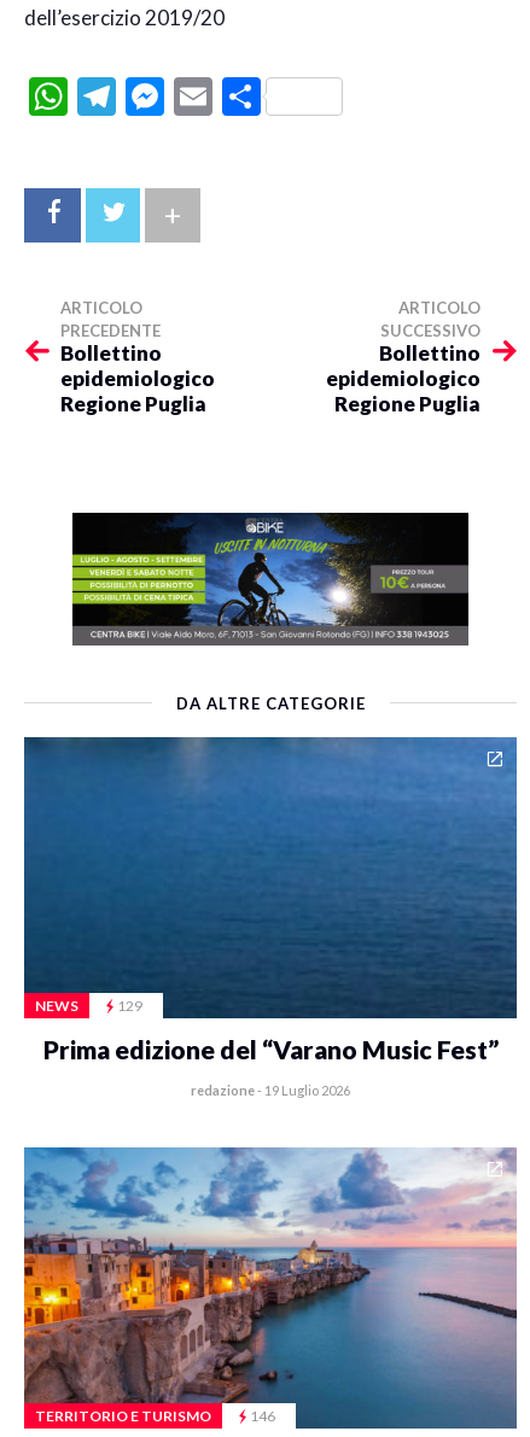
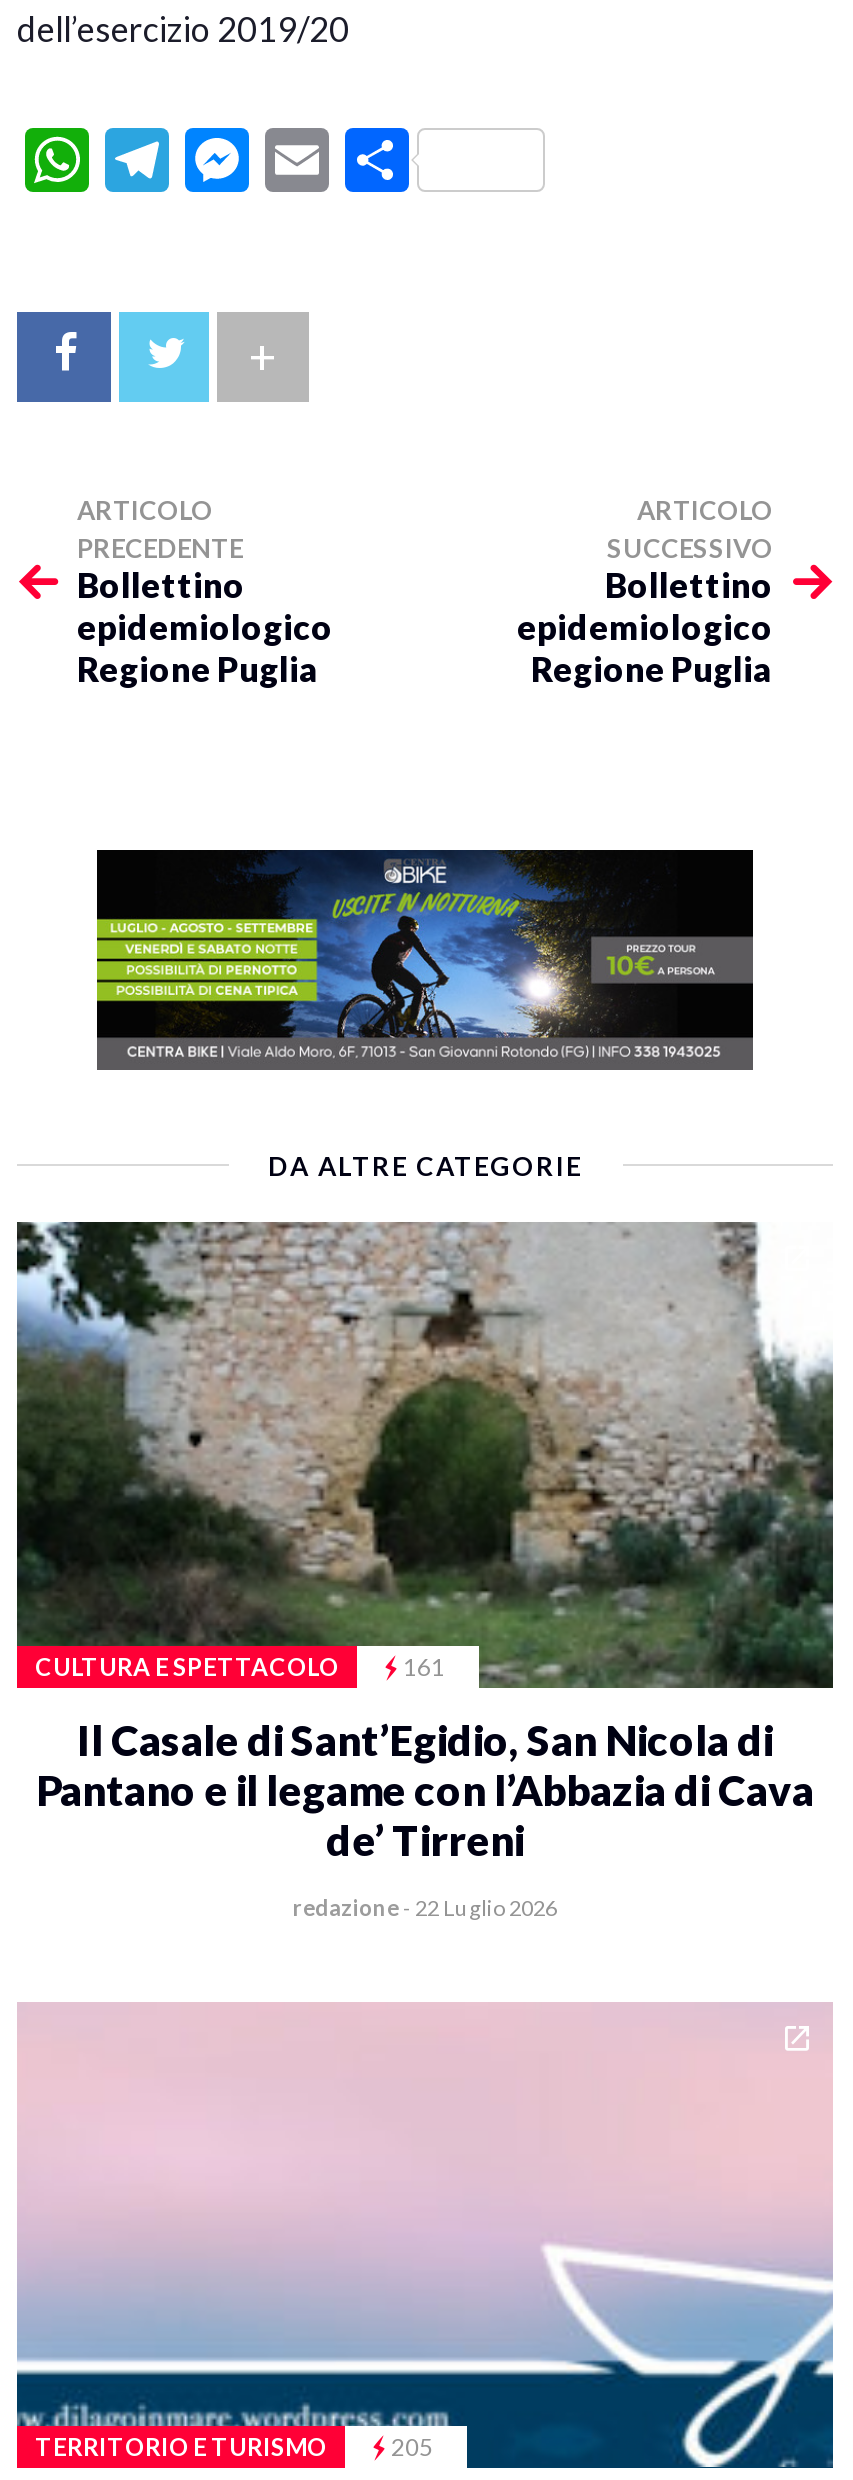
- [image]
- NEWS
- 129
+ [image]
+ CULTURA E SPETTACOLO
+ 161

- Prima edizione del “Varano Music Fest”
+ Il Casale di Sant’Egidio, San Nicola di
+ Pantano e il legame con l’Abbazia di Cava
+ de’ Tirreni

- redazione - 19 Luglio 2026
+ redazione - 22 Luglio 2026

- [image]
- 146
+ [image]
+ 205
